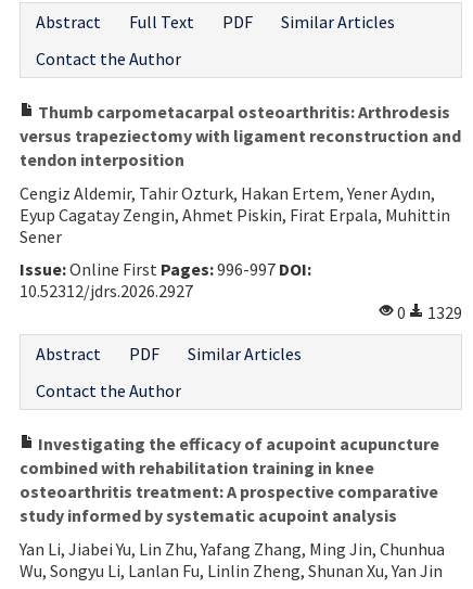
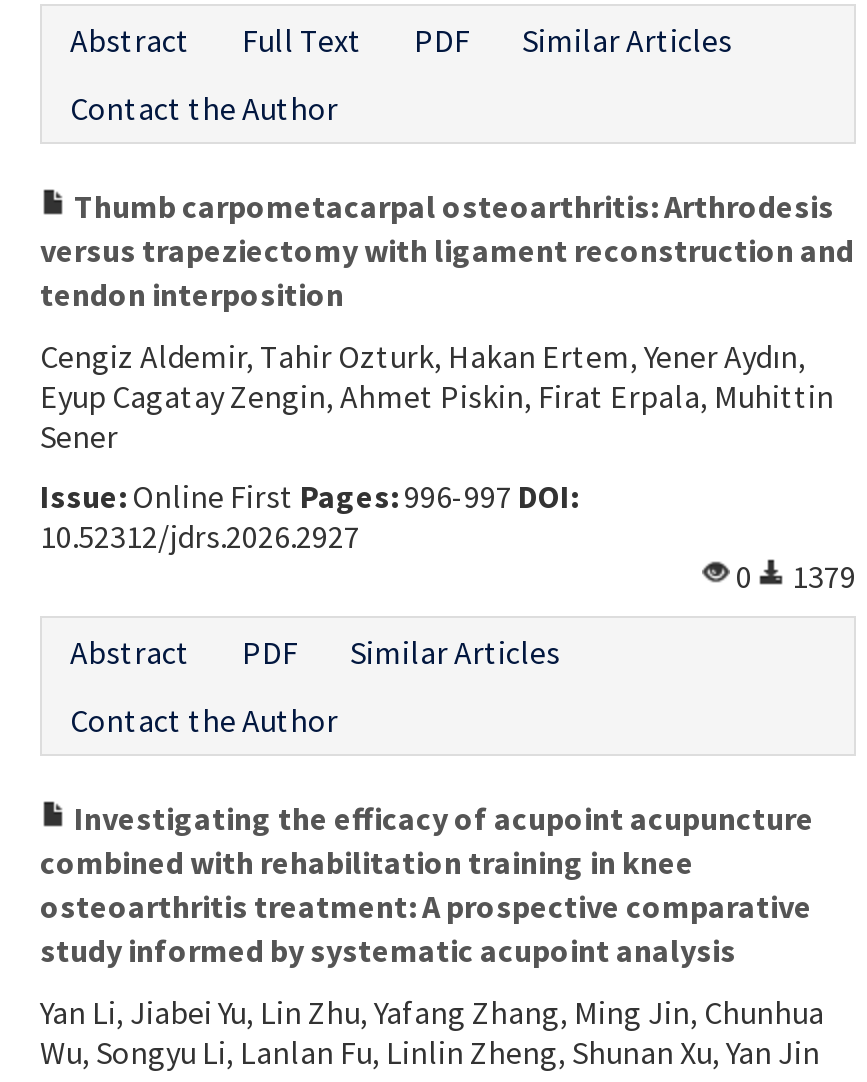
- 0 1329
+ 0 1379
